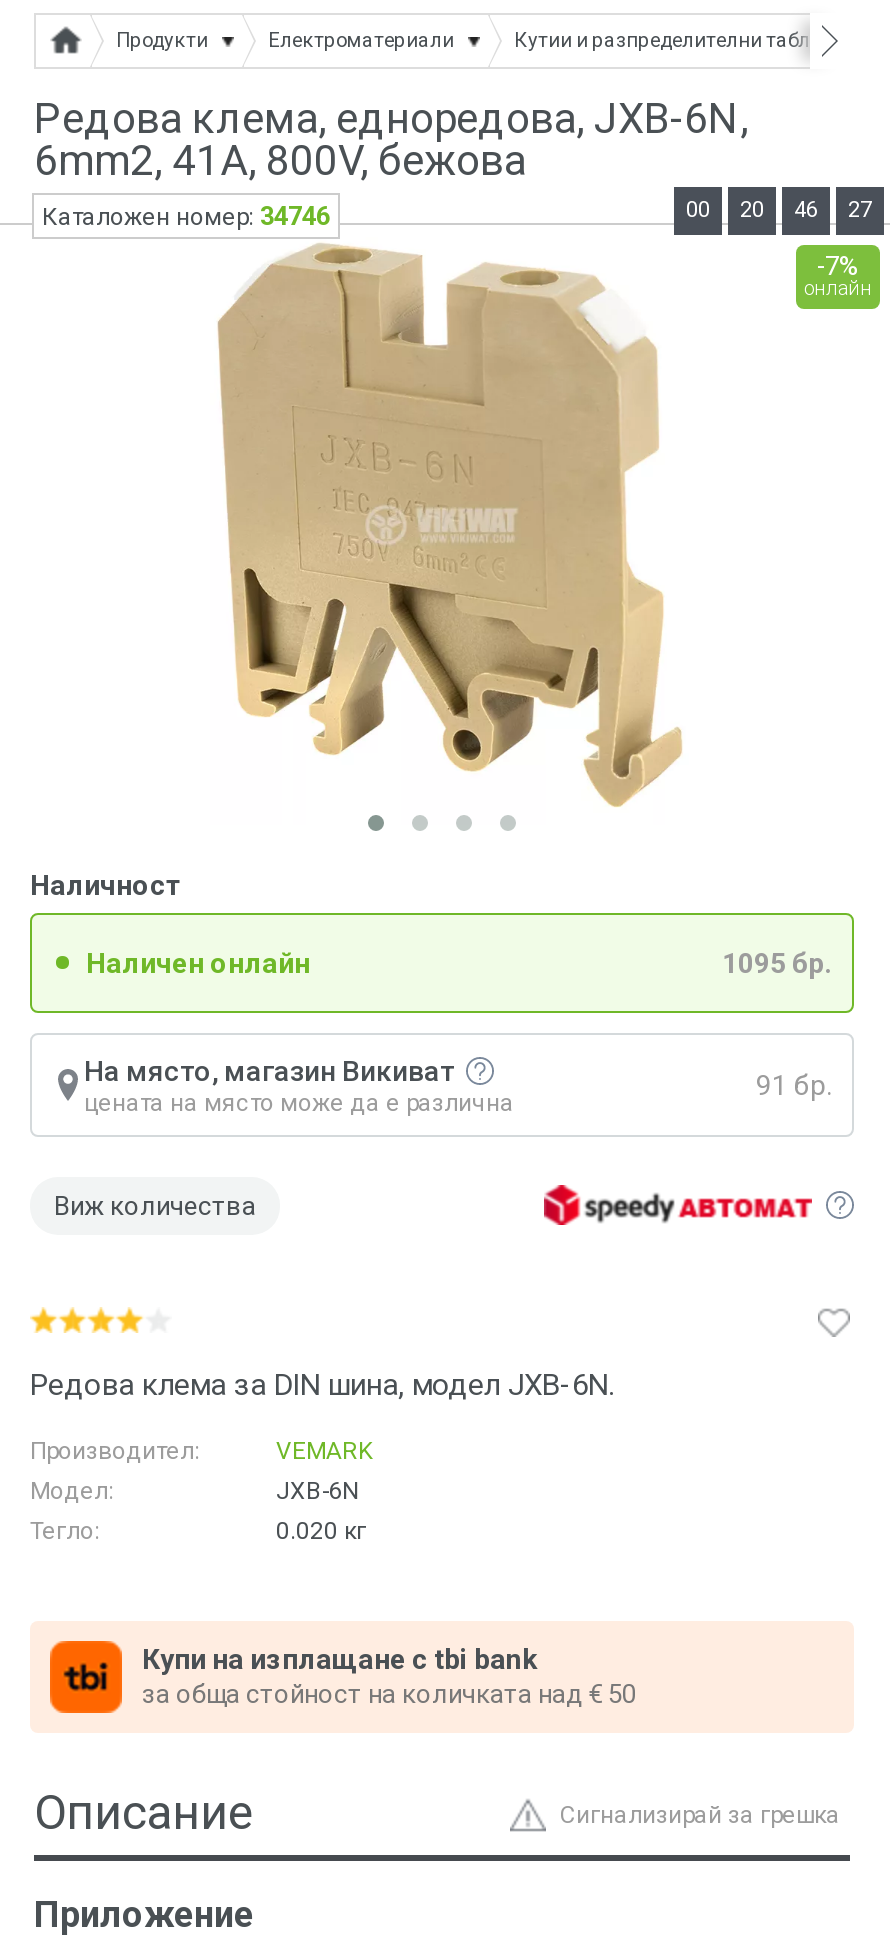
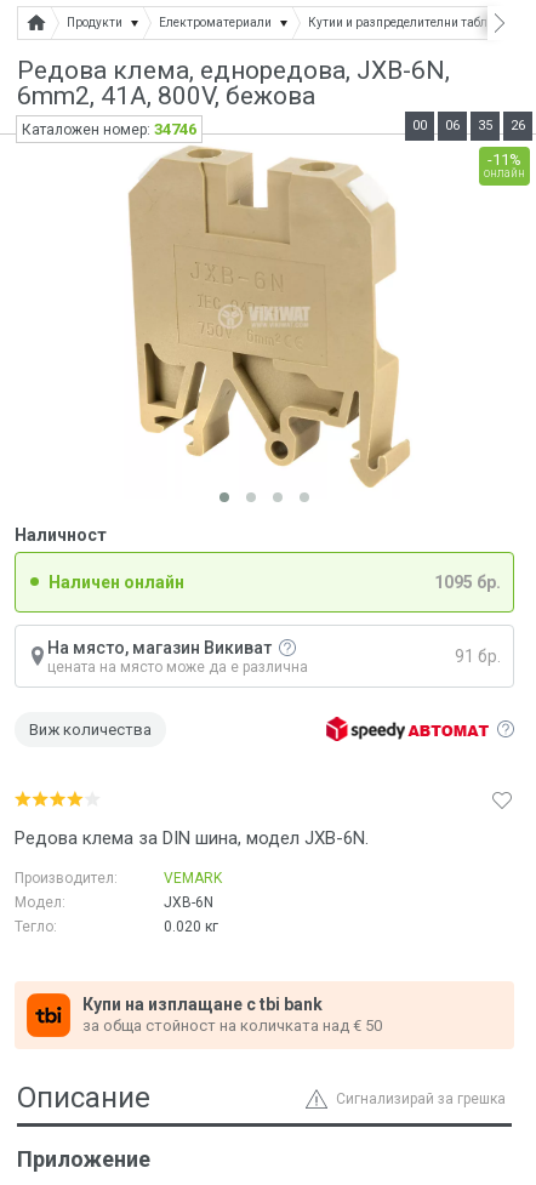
- 20
+ 06

- 46
+ 35

- -7%
+ -11%
